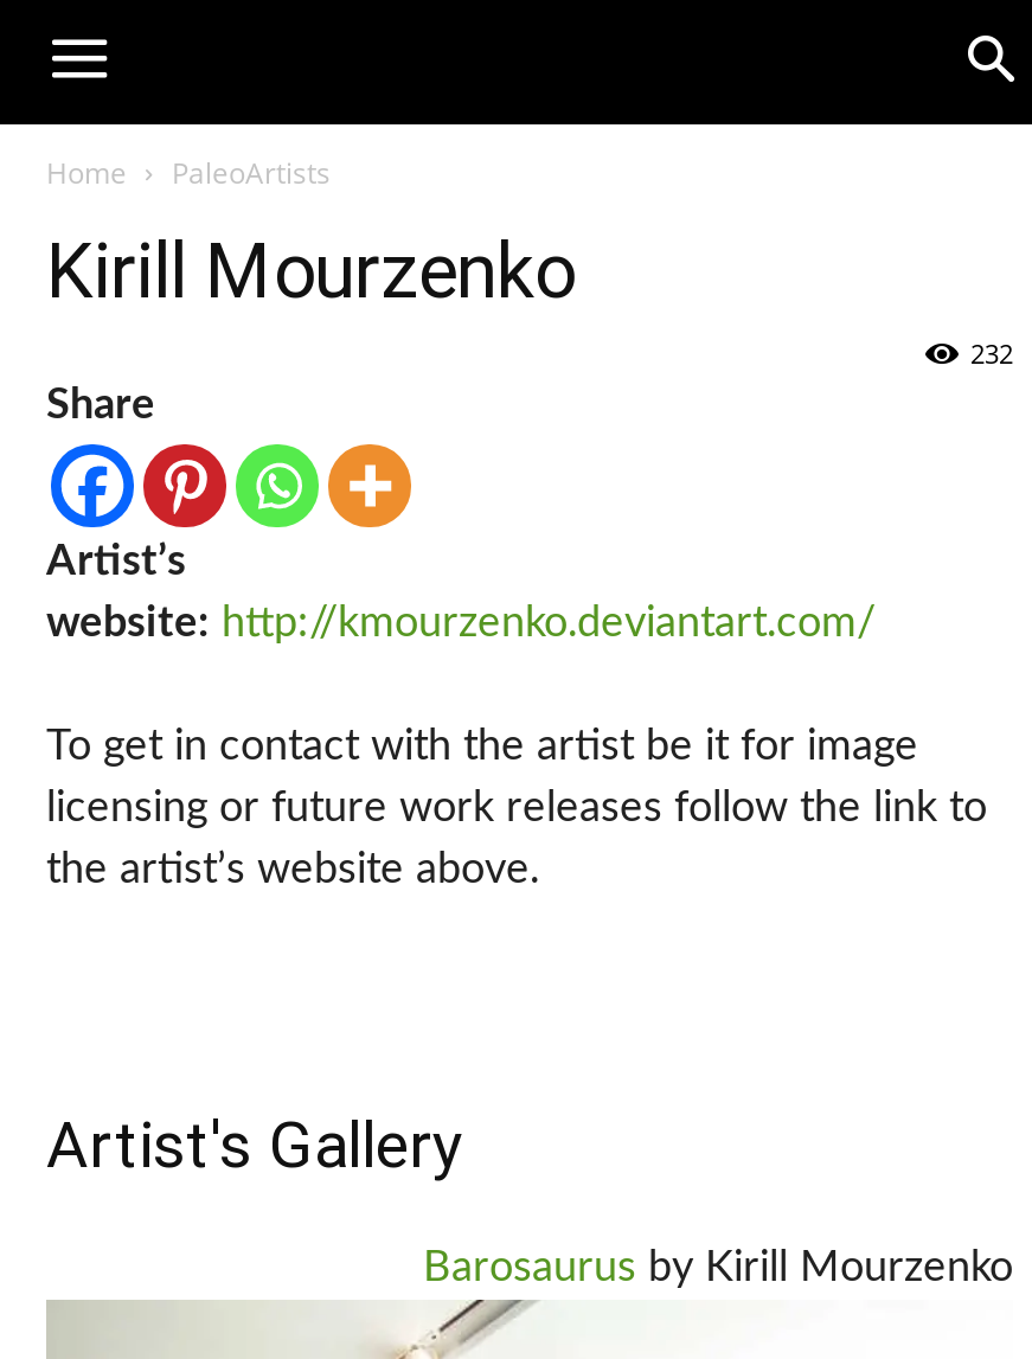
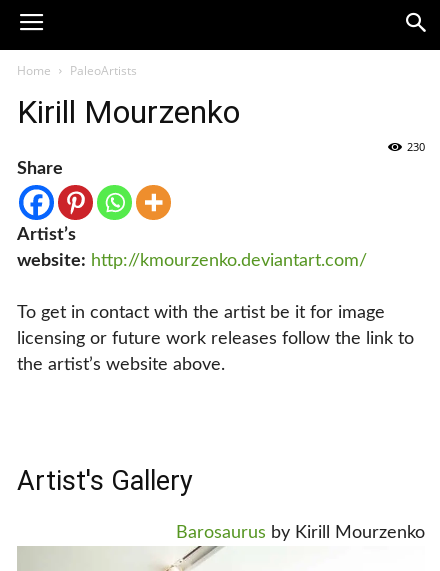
- 232
+ 230
